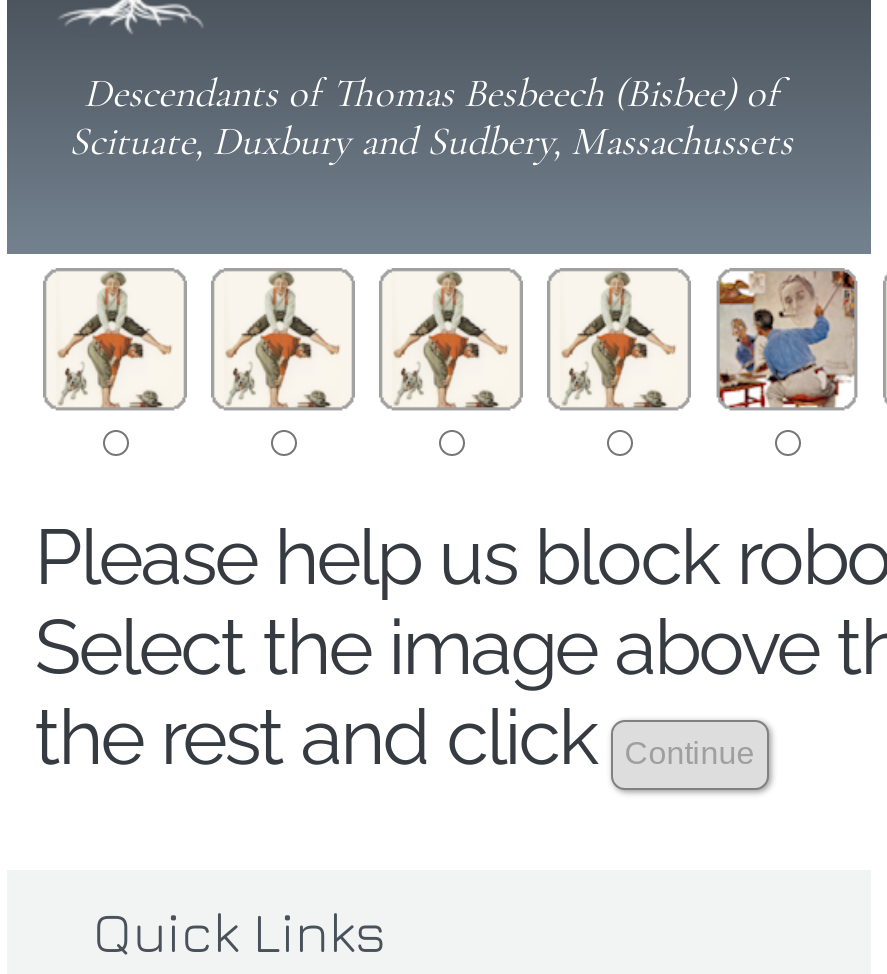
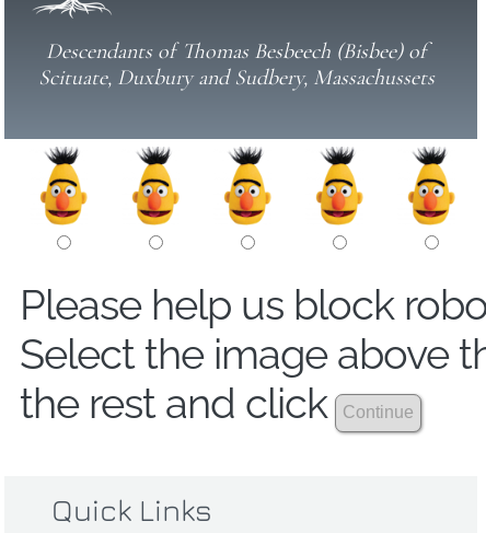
- [image]
+ [image]

- [image]
+ [image]

- [image]
+ [image]

- [image]
+ [image]

- [image]
+ [image]
